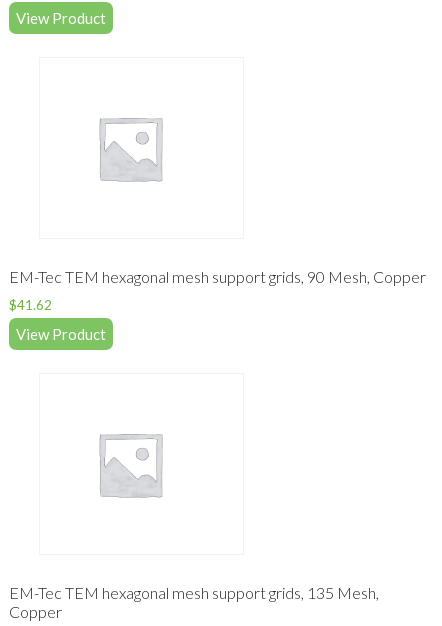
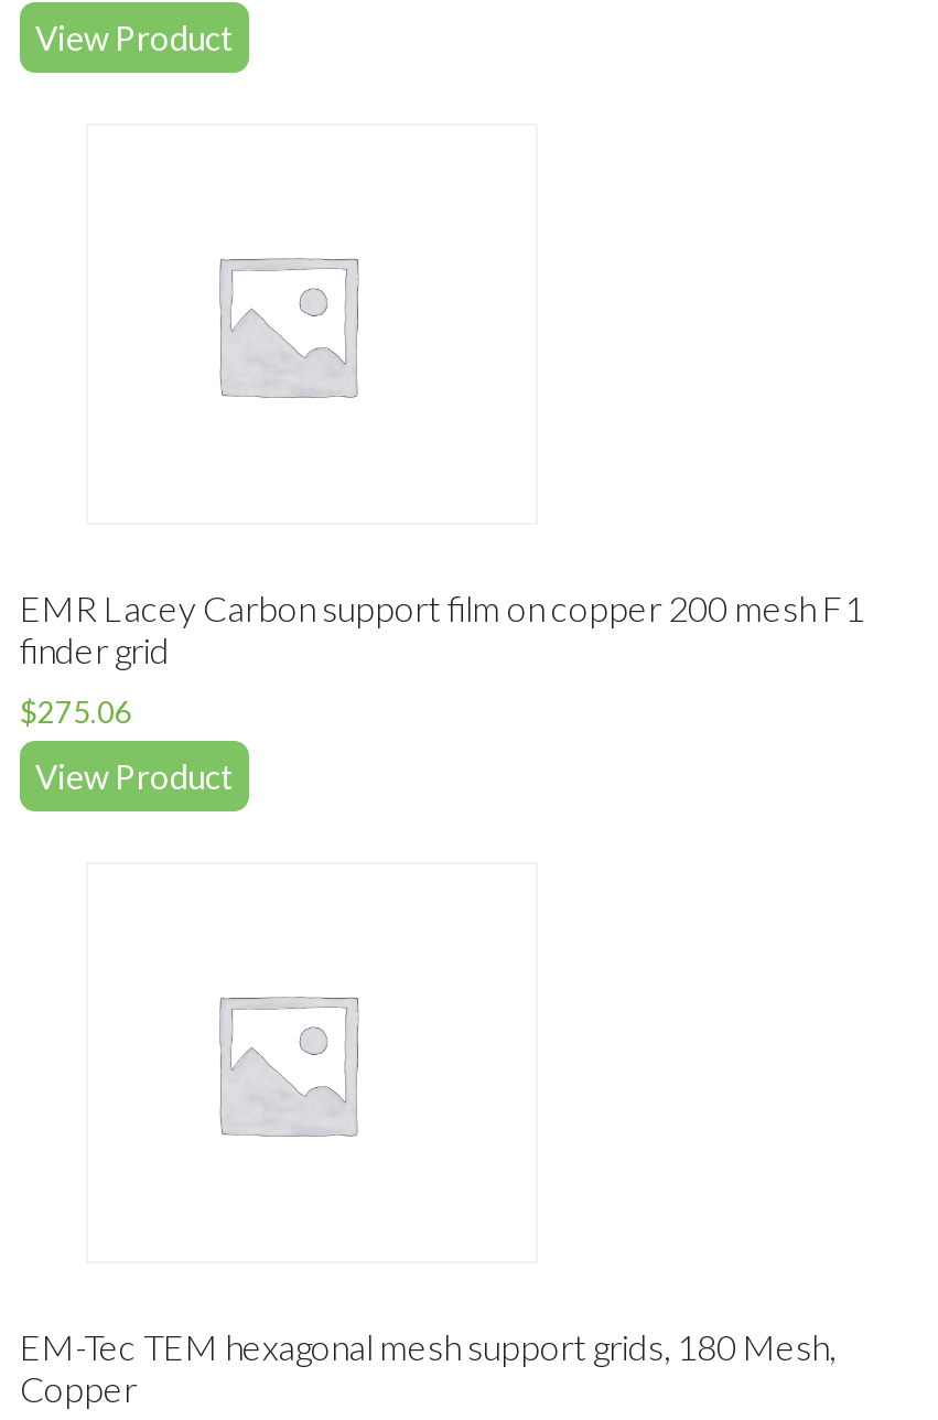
- EM-Tec TEM hexagonal mesh support grids, 90 Mesh, Copper
+ EMR Lacey Carbon support film on copper 200 mesh F1
+ finder grid

- $41.62
+ $275.06

- EM-Tec TEM hexagonal mesh support grids, 135 Mesh,
+ EM-Tec TEM hexagonal mesh support grids, 180 Mesh,
